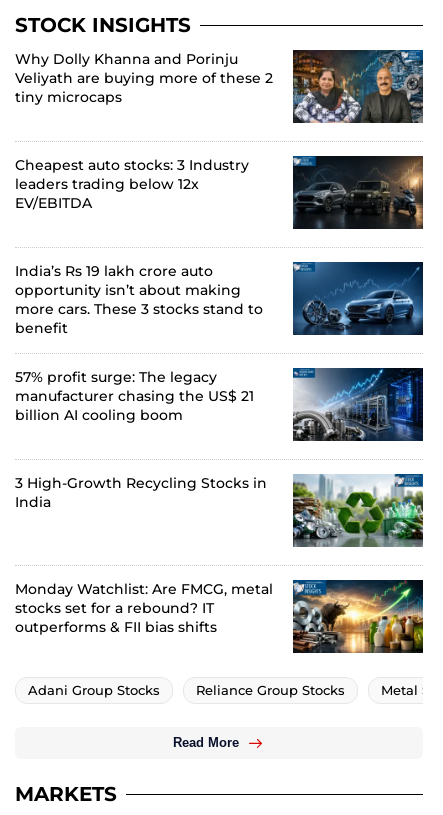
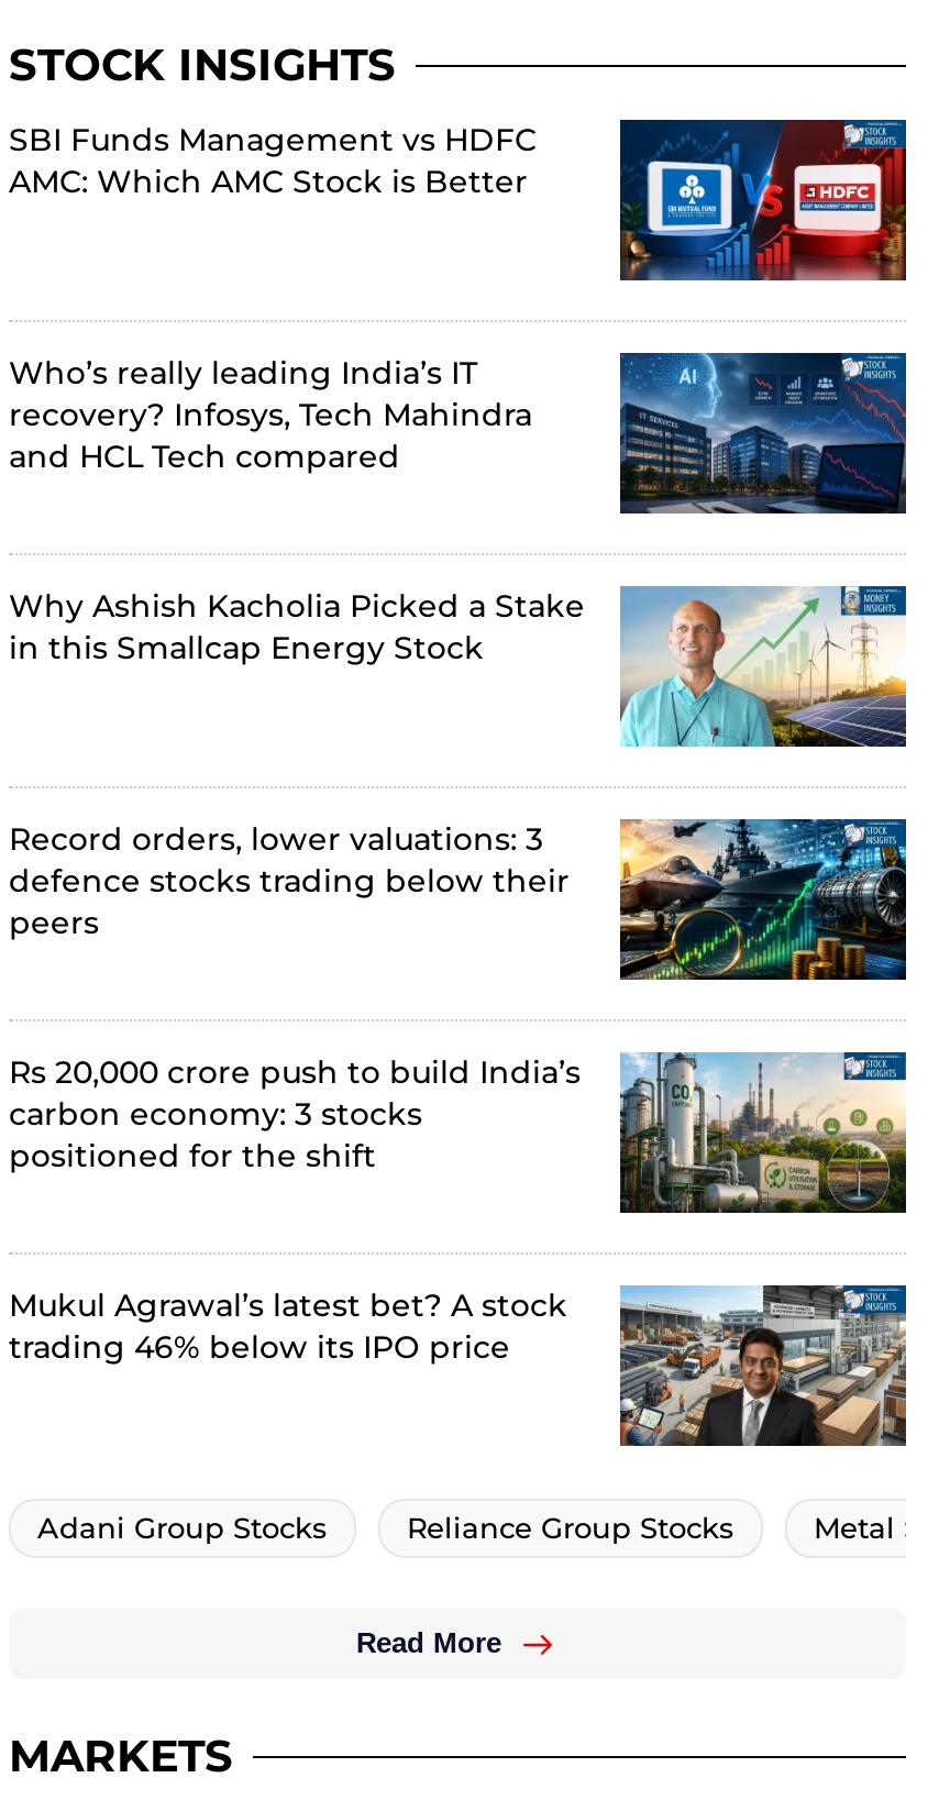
- [image]
- Why Dolly Khanna and Porinju
- Veliyath are buying more of these 2
- tiny microcaps
+ [image]
+ SBI Funds Management vs HDFC
+ AMC: Which AMC Stock is Better

- Cheapest auto stocks: 3 Industry
- leaders trading below 12x
- EV/EBITDA
+ Who’s really leading India’s IT
+ recovery? Infosys, Tech Mahindra
+ and HCL Tech compared

- [image]
+ [image]

- [image]
- India’s Rs 19 lakh crore auto
- opportunity isn’t about making
- more cars. These 3 stocks stand to
- benefit
+ [image]
+ Why Ashish Kacholia Picked a Stake
+ in this Smallcap Energy Stock

- [image]
- 57% profit surge: The legacy
- manufacturer chasing the US$ 21
- billion AI cooling boom
+ [image]
+ Record orders, lower valuations: 3
+ defence stocks trading below their
+ peers

- [image]
- 3 High-Growth Recycling Stocks in
- India
+ [image]
+ Rs 20,000 crore push to build India’s
+ carbon economy: 3 stocks
+ positioned for the shift

- [image]
- Monday Watchlist: Are FMCG, metal
- stocks set for a rebound? IT
- outperforms & FII bias shifts
+ [image]
+ Mukul Agrawal’s latest bet? A stock
+ trading 46% below its IPO price
